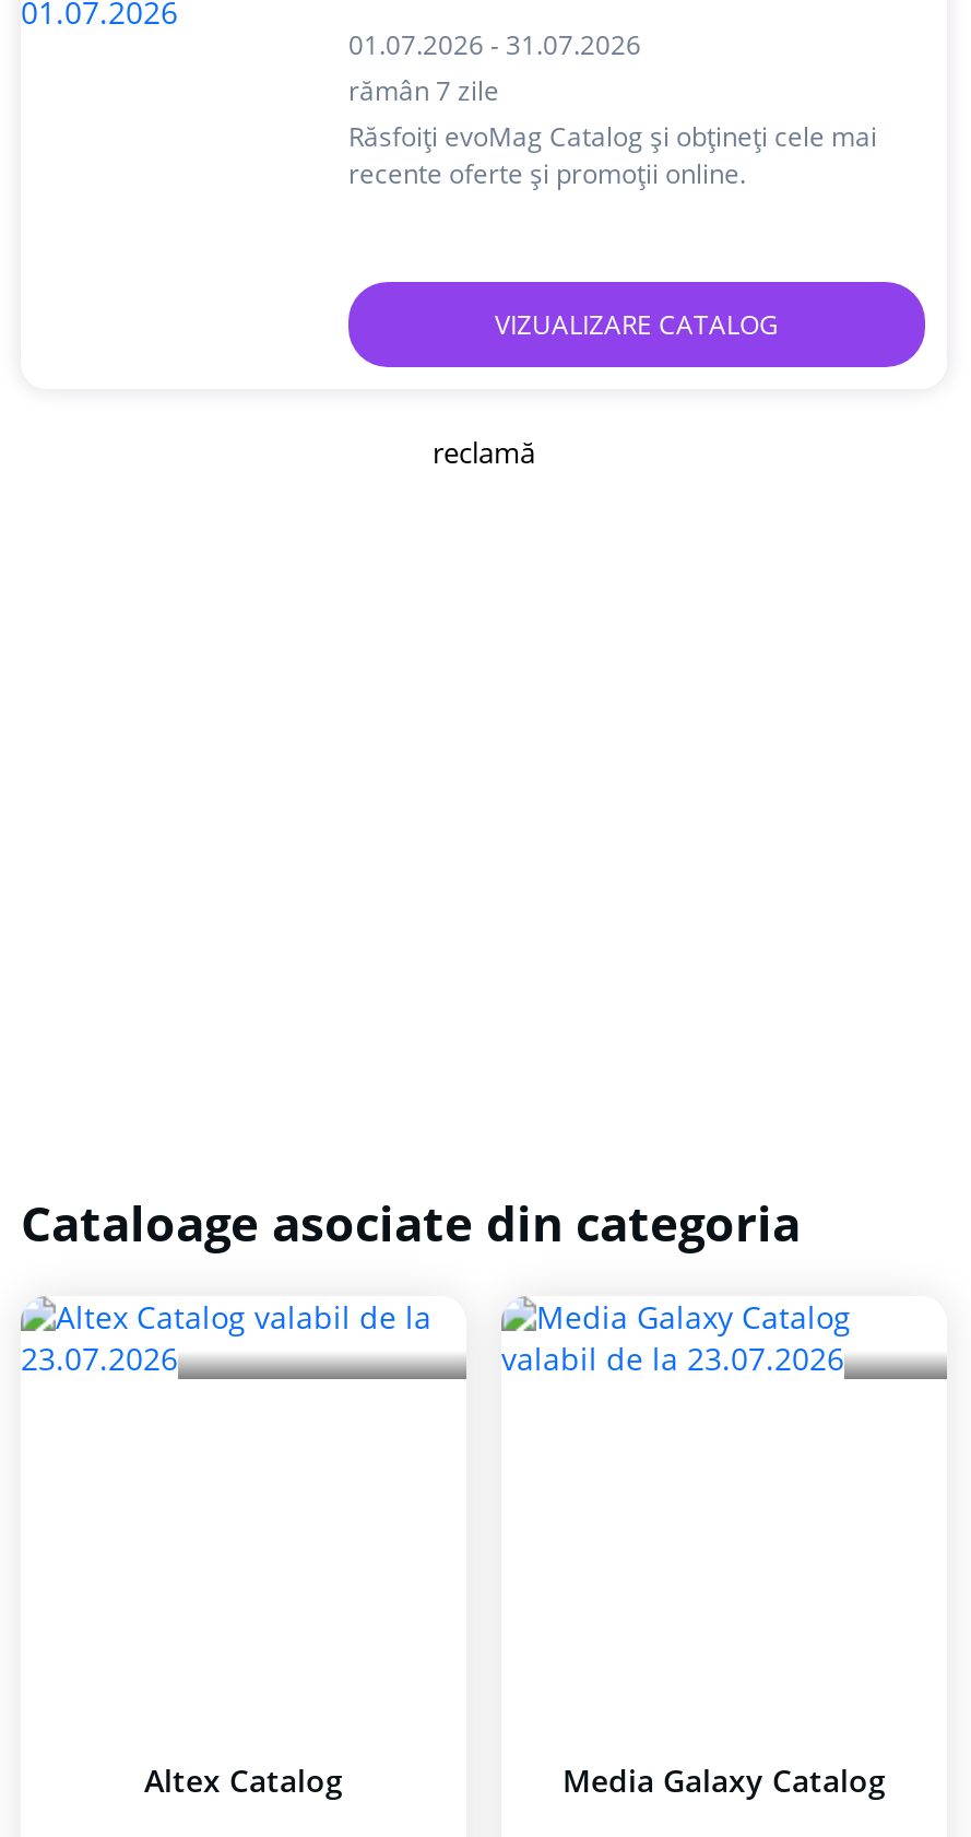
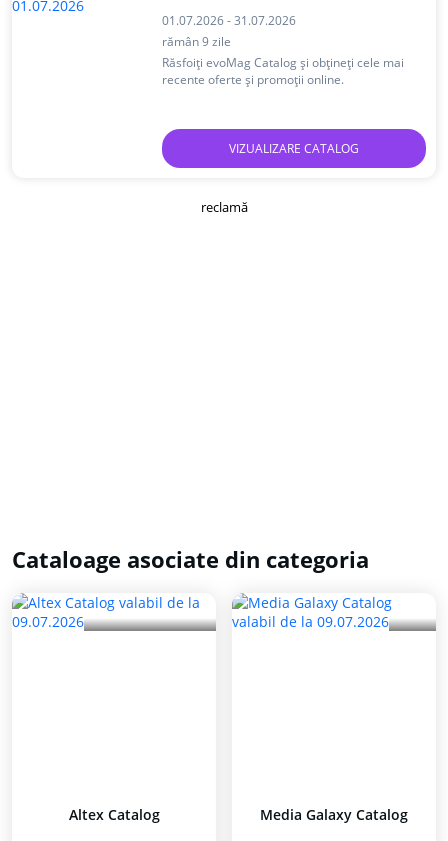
- rămân 7 zile
+ rămân 9 zile
